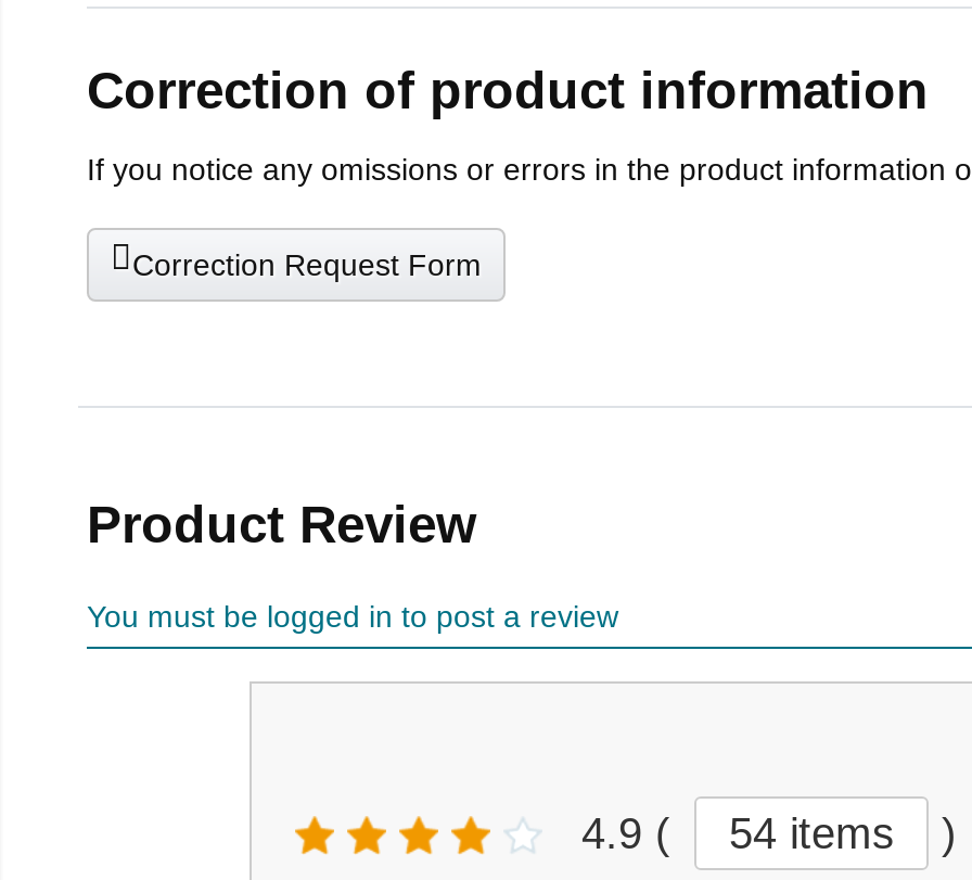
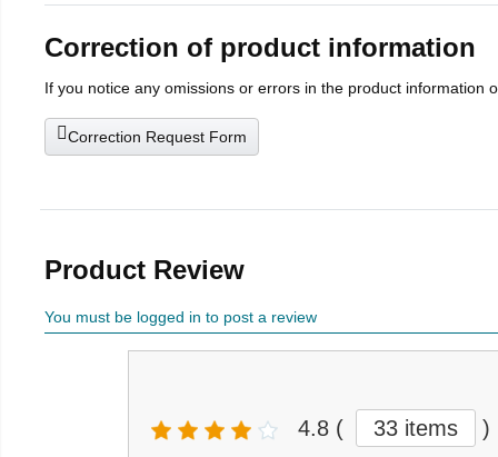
- 4.9 (
+ 4.8 (

- 54 items
+ 33 items
